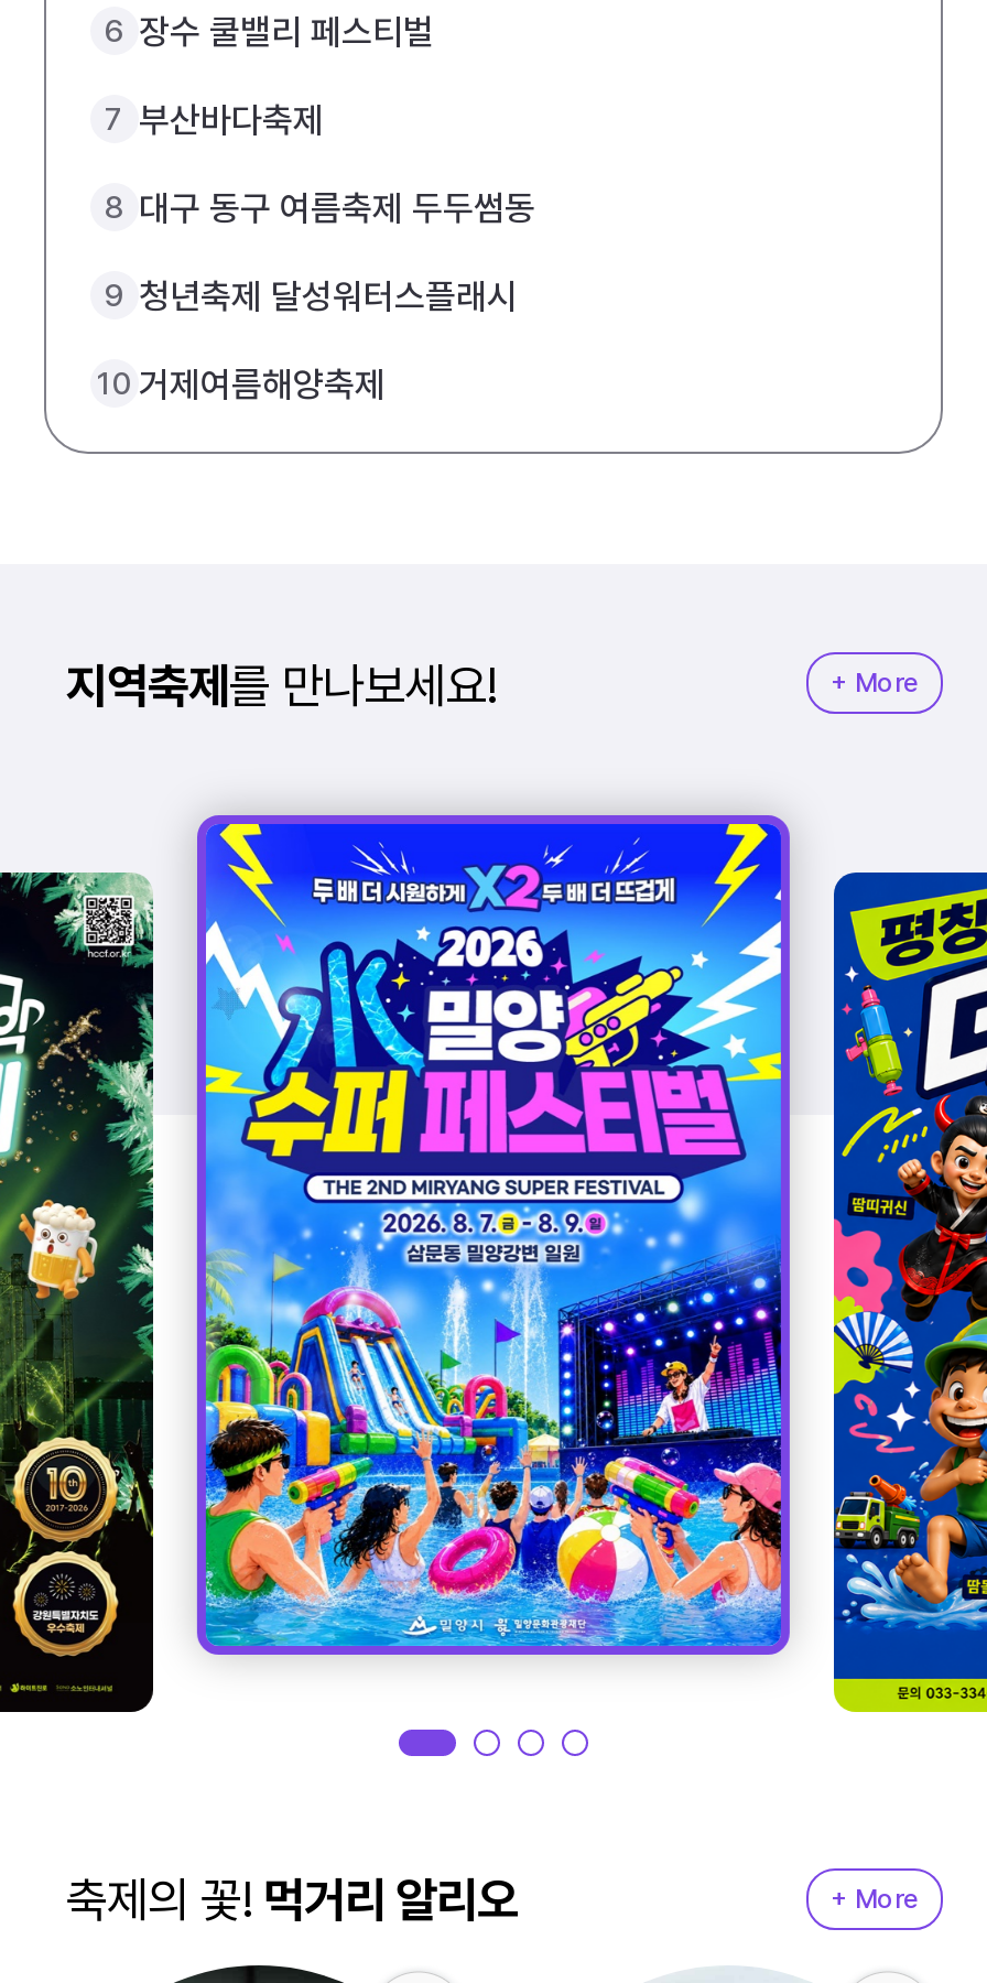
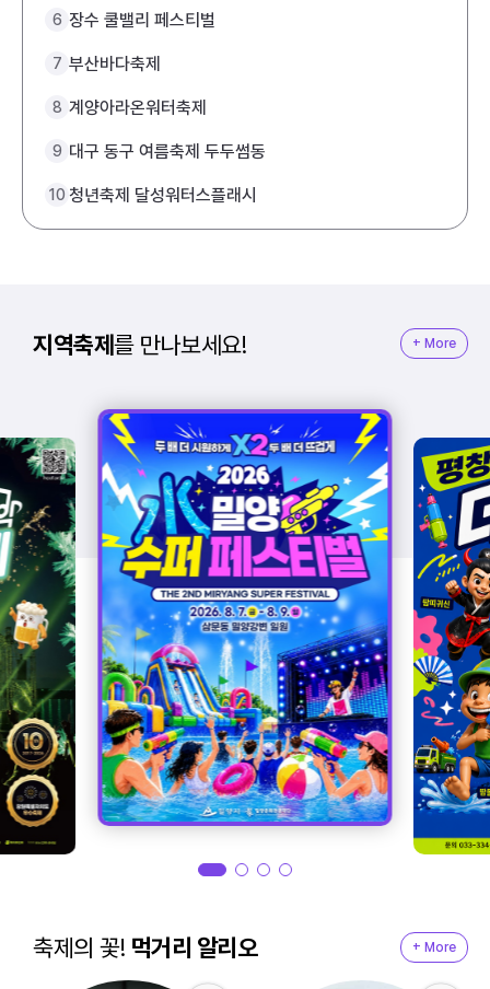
- 8 대구 동구 여름축제 두두썸동
+ 8 계양아라온워터축제

- 9 청년축제 달성워터스플래시
+ 9 대구 동구 여름축제 두두썸동

- 10 거제여름해양축제
+ 10 청년축제 달성워터스플래시
